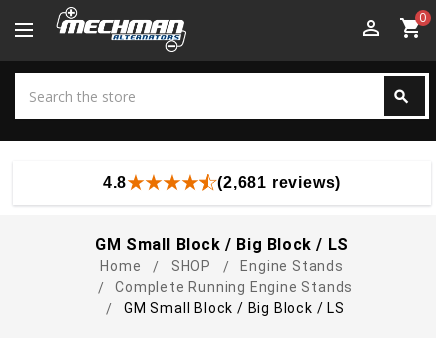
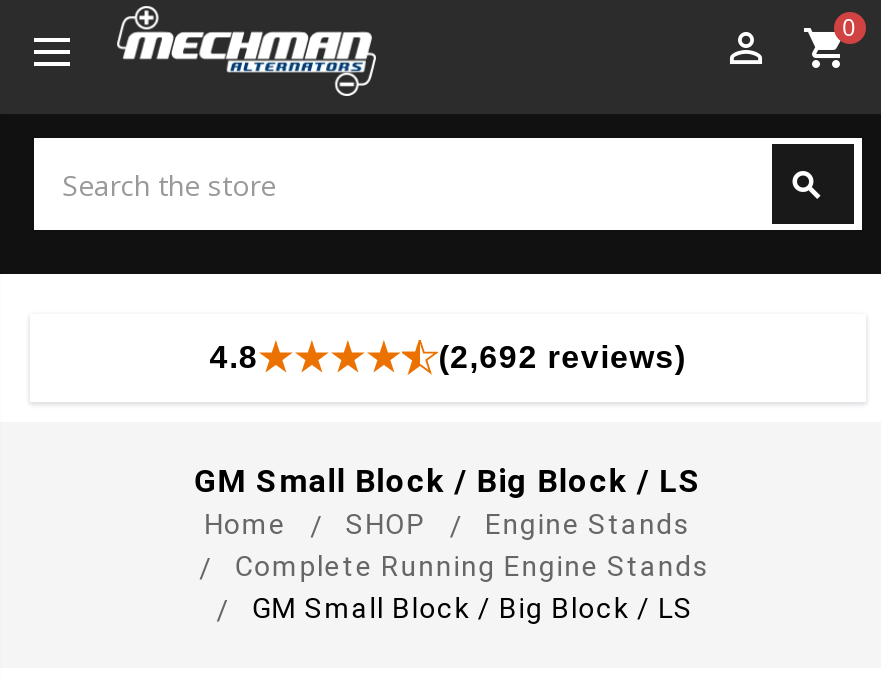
- (2,681 reviews)
+ (2,692 reviews)
